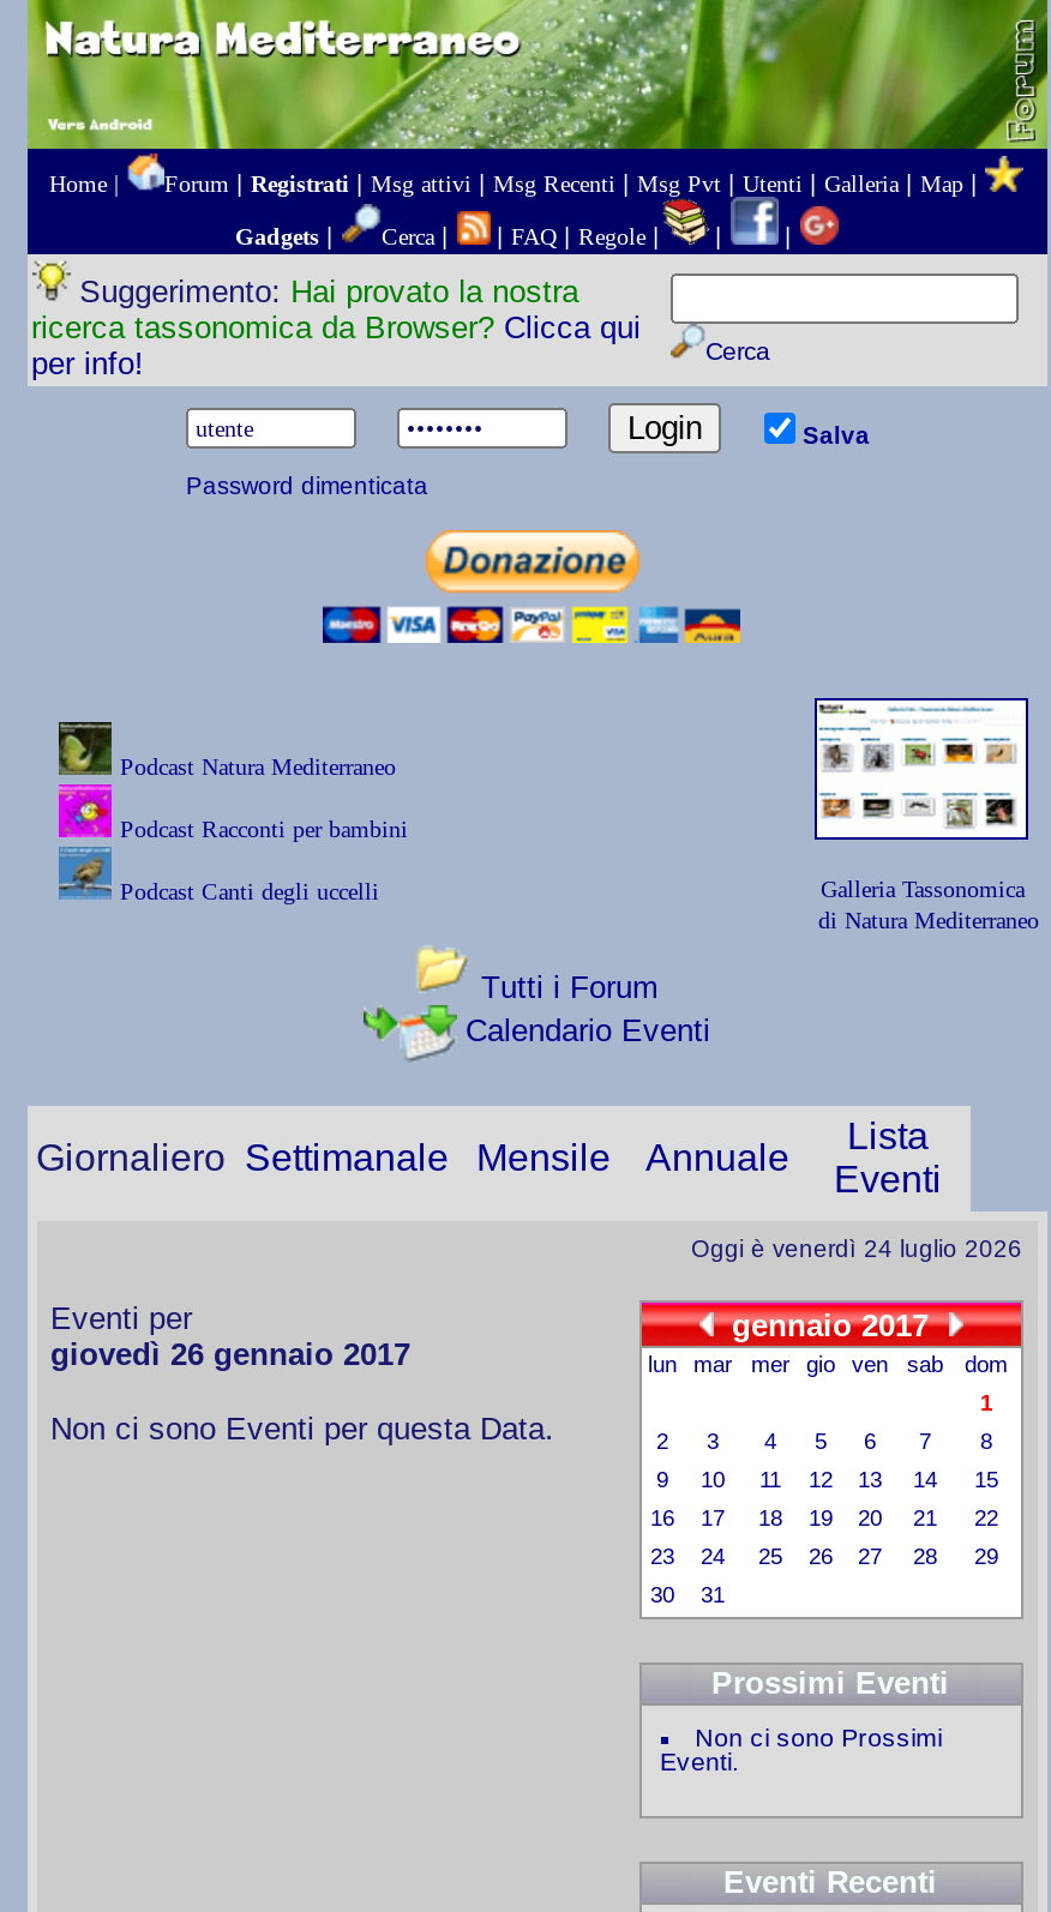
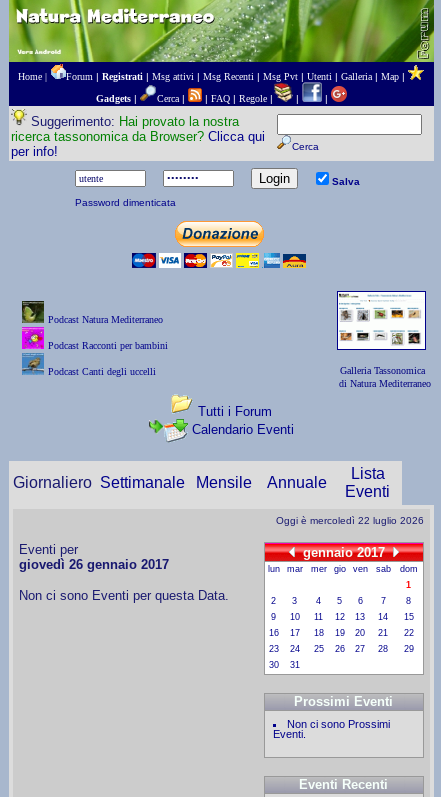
- Oggi è venerdì 24 luglio 2026
+ Oggi è mercoledì 22 luglio 2026
